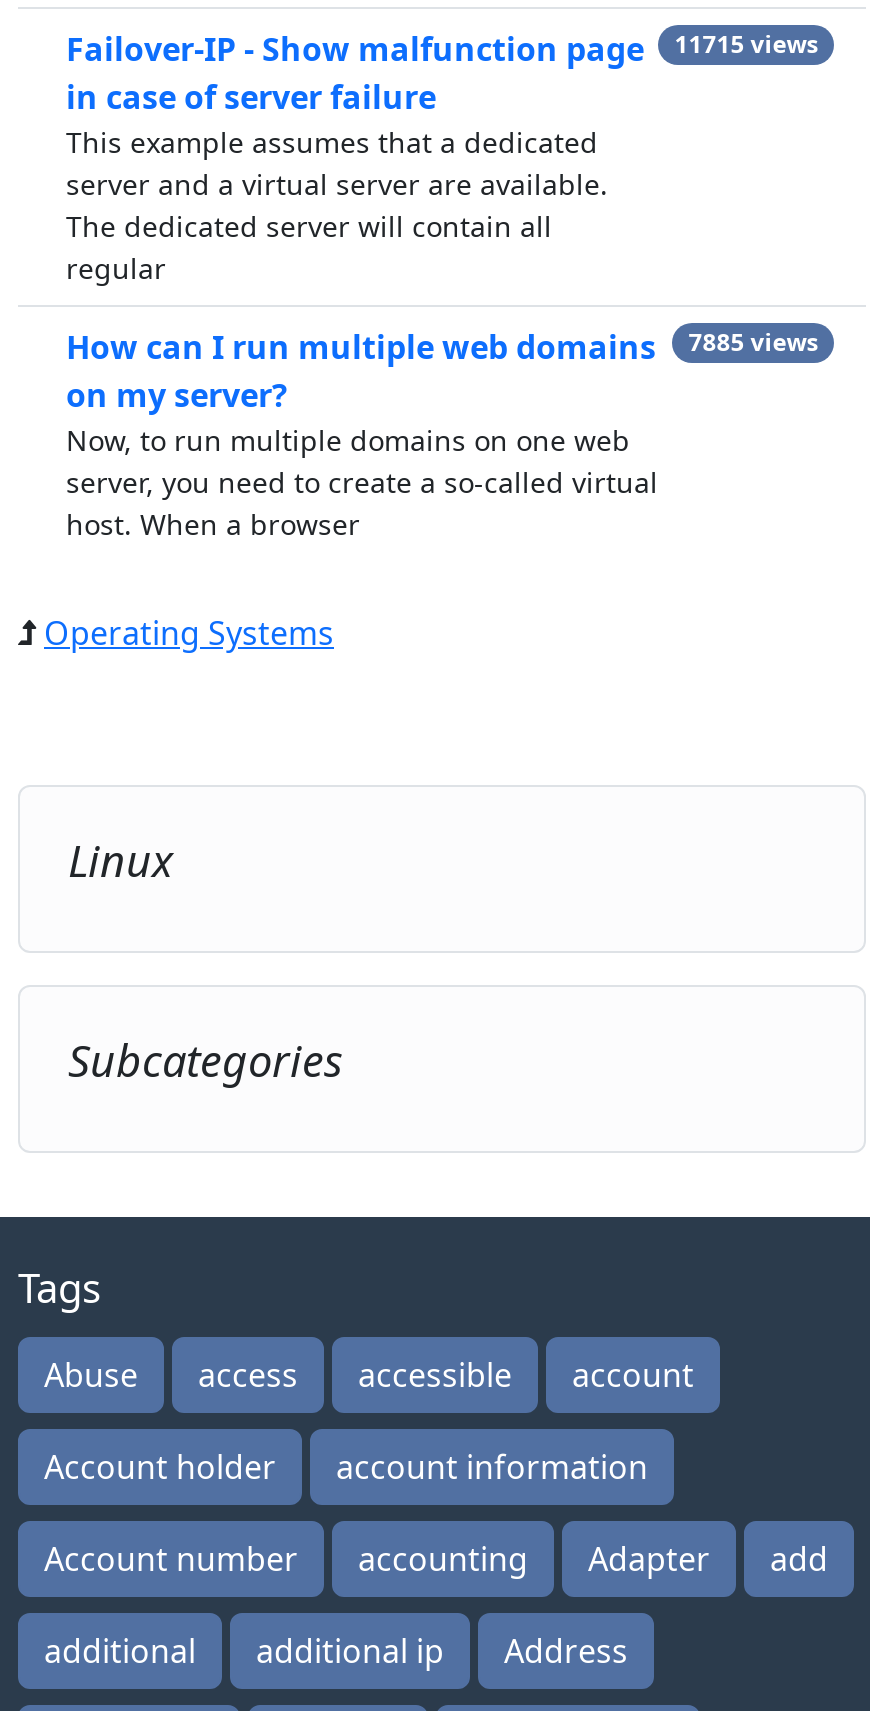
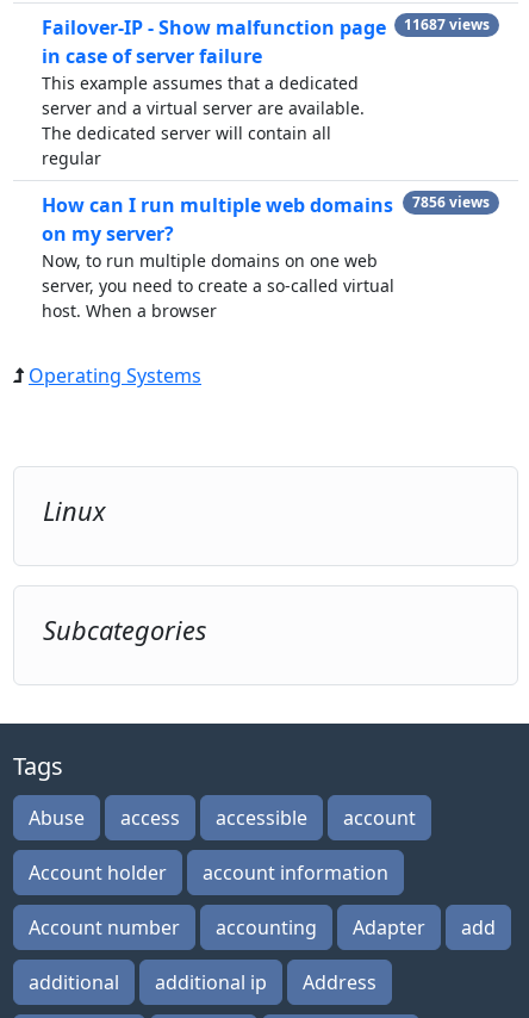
- Failover-IP - Show malfunction page 11715 views
+ Failover-IP - Show malfunction page 11687 views

- How can I run multiple web domains 7885 views
+ How can I run multiple web domains 7856 views
